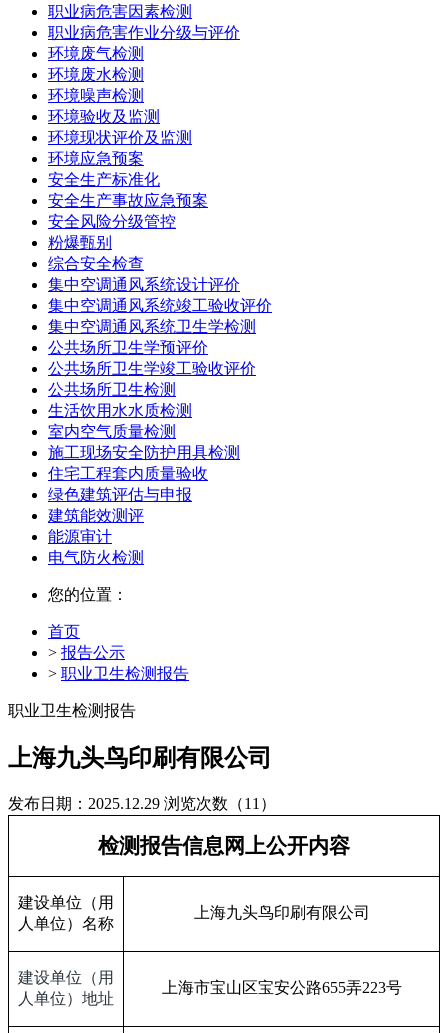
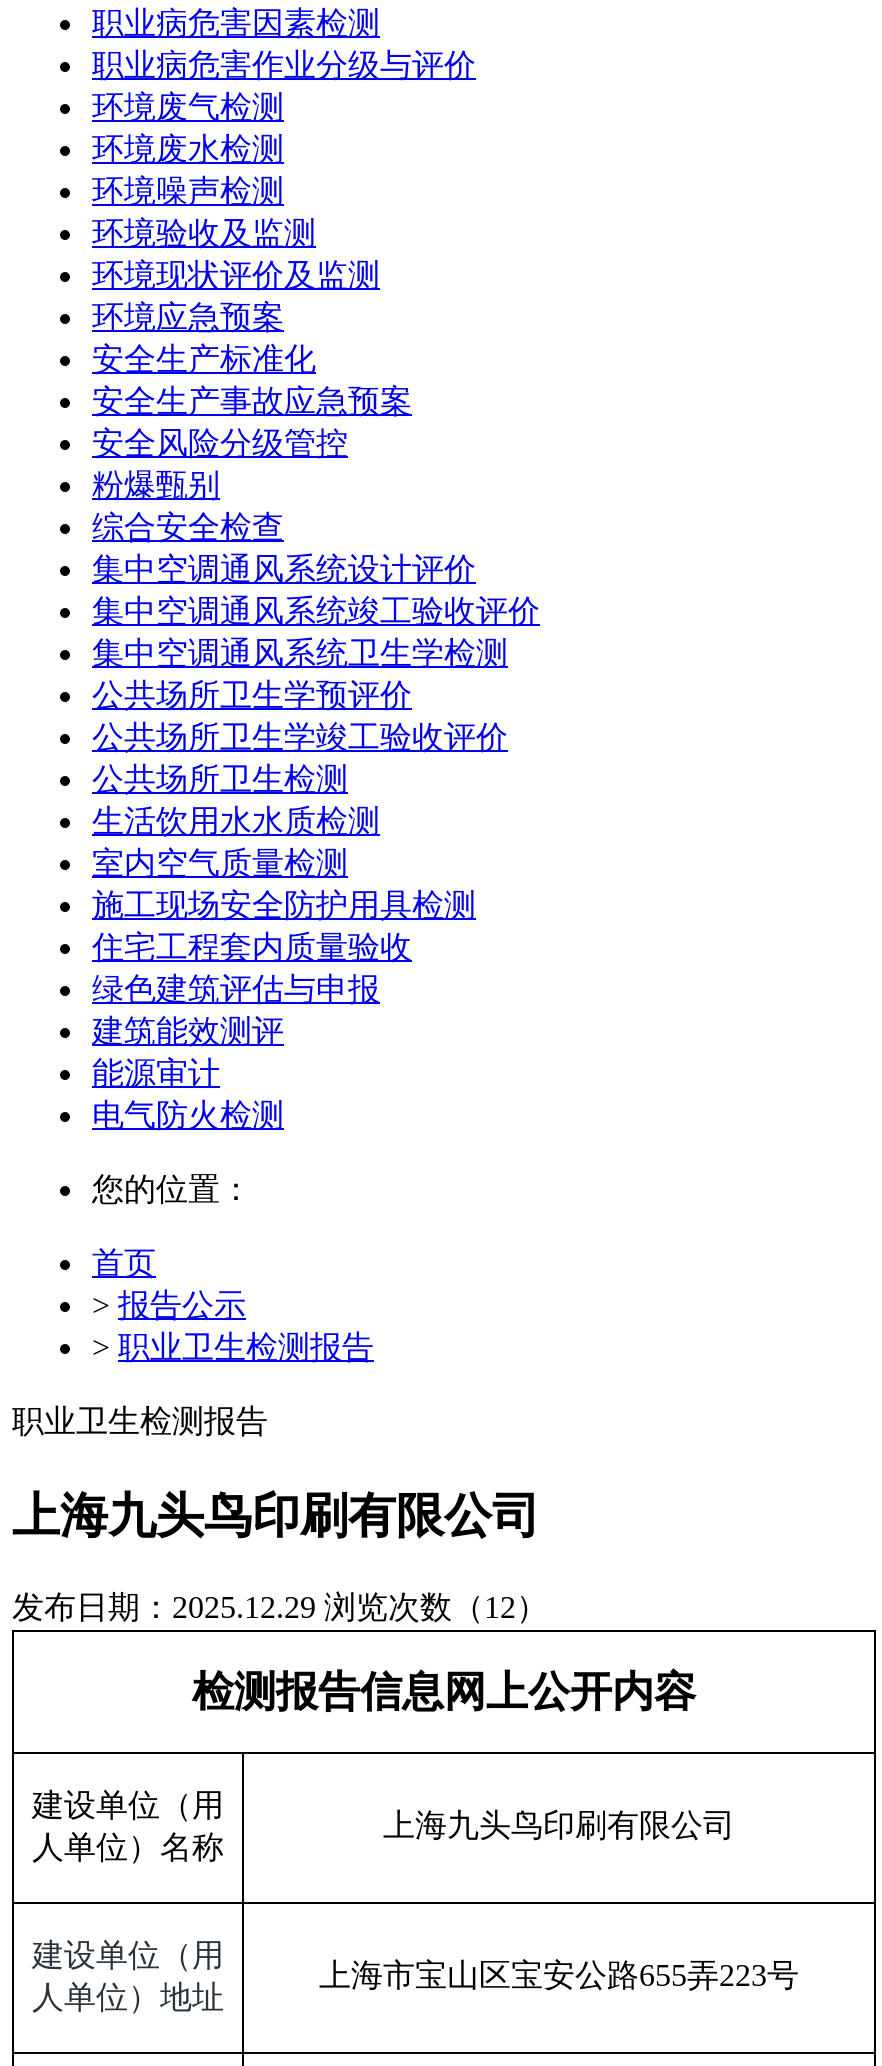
- 发布日期：2025.12.29 浏览次数（11）
+ 发布日期：2025.12.29 浏览次数（12）
